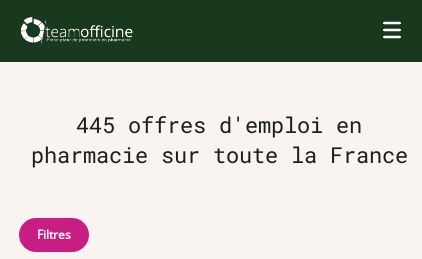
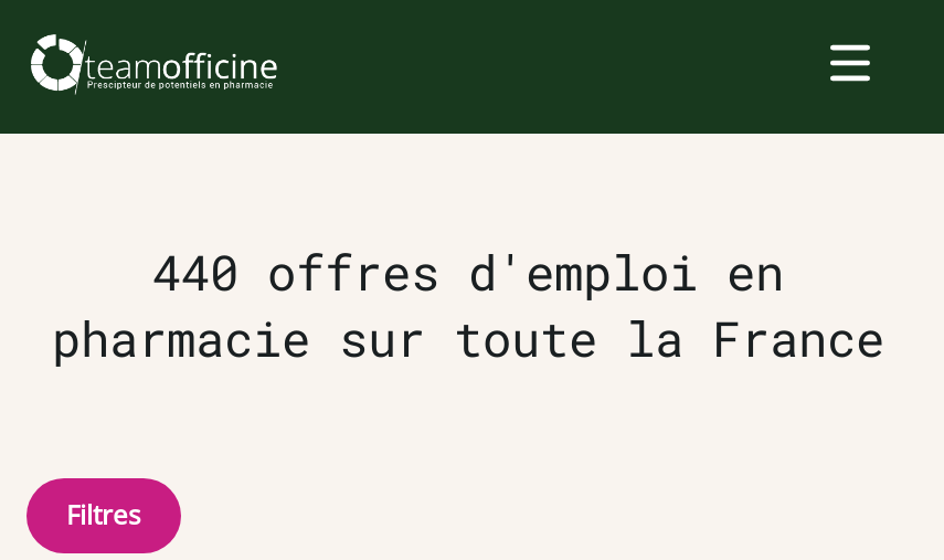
- 445 offres d'emploi en
+ 440 offres d'emploi en
